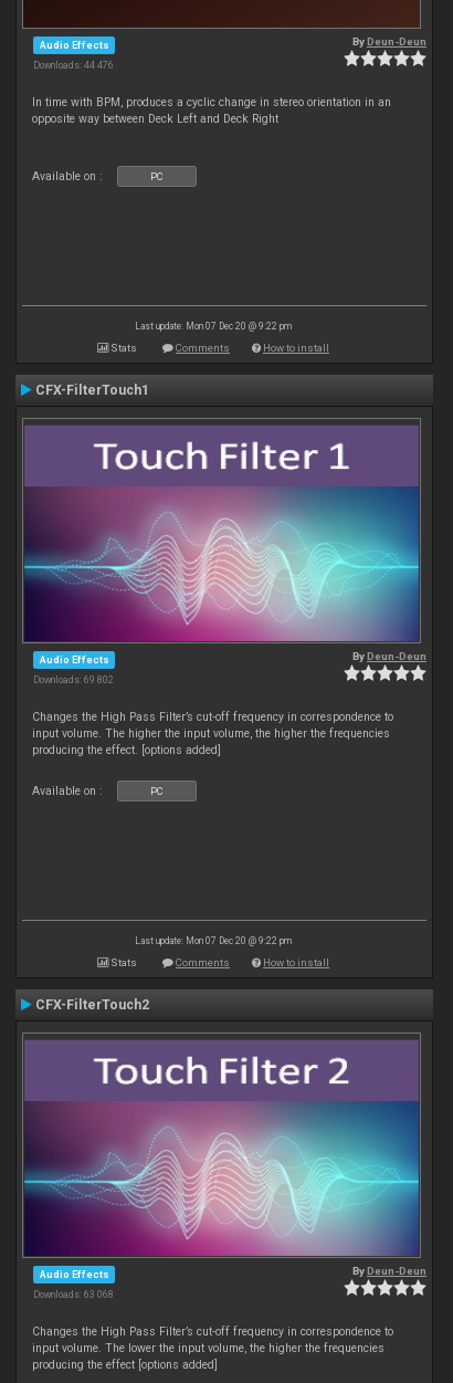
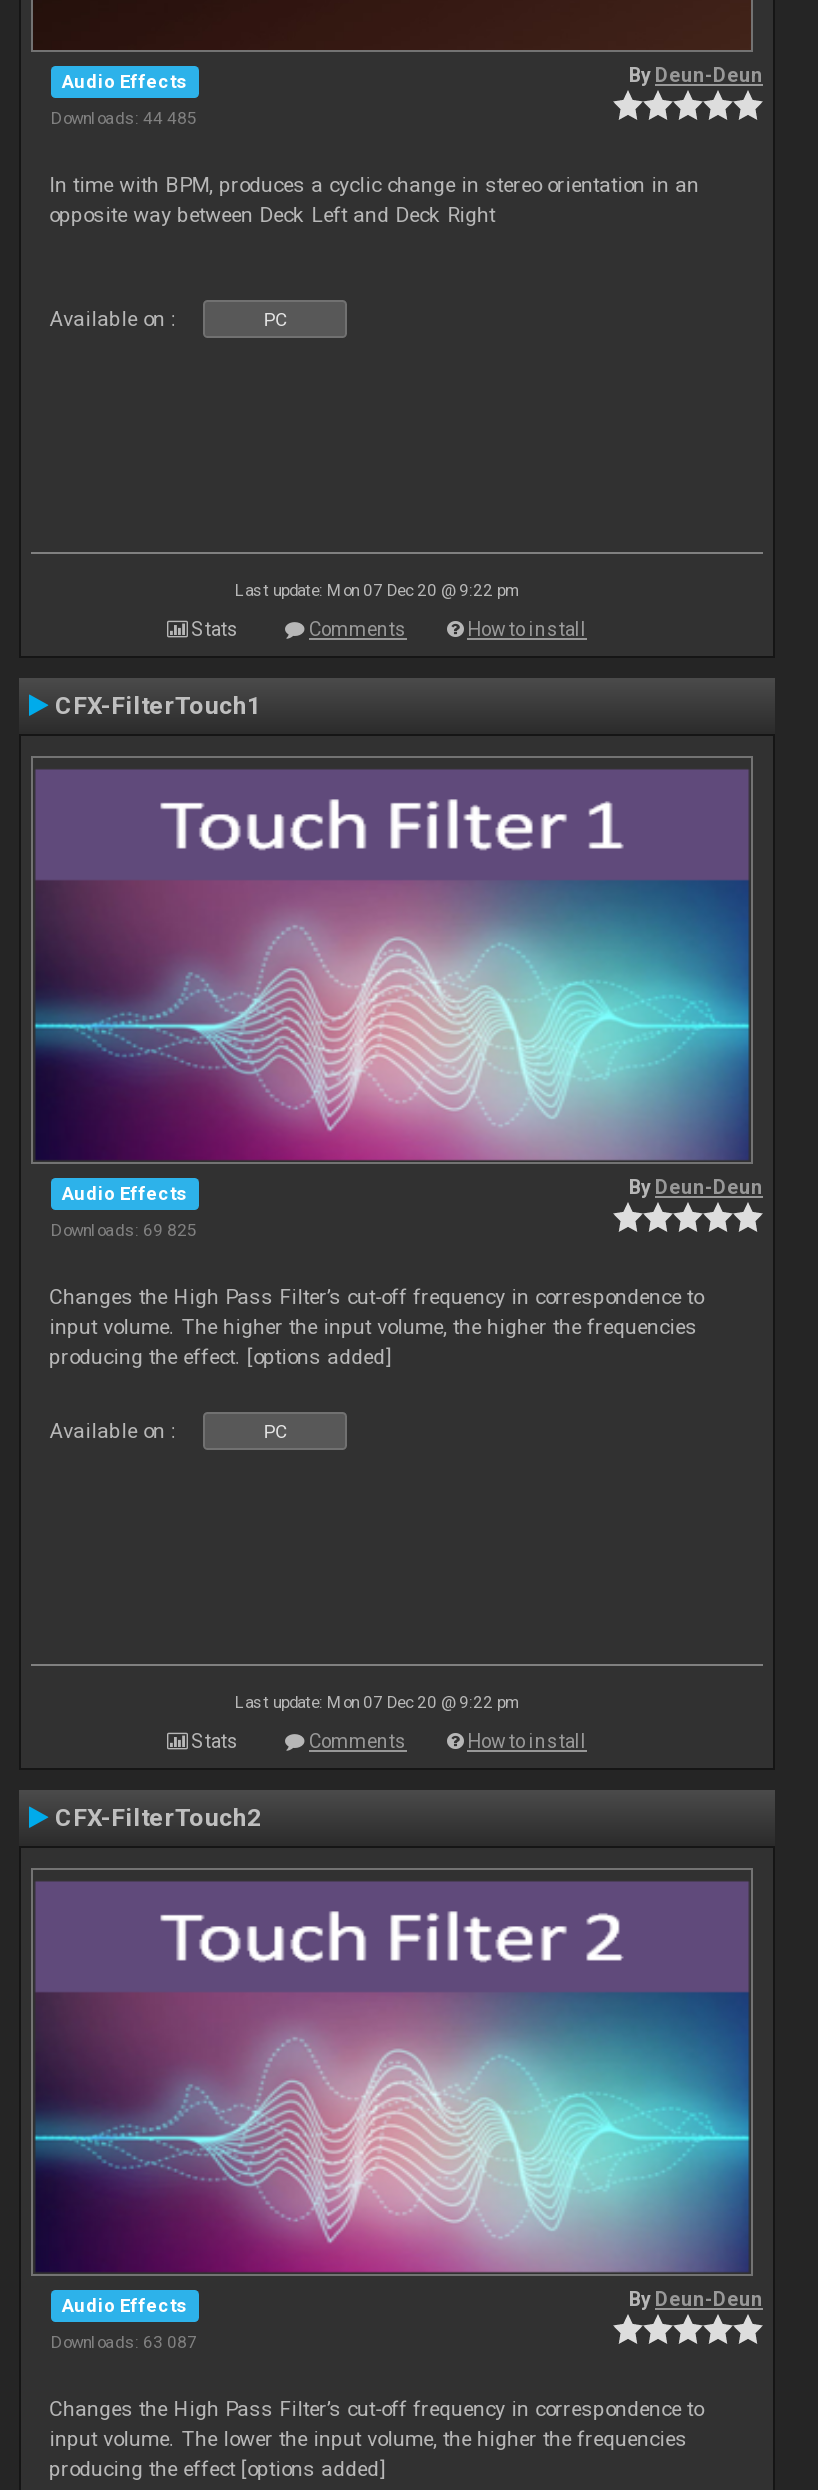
- Downloads: 44 476
+ Downloads: 44 485

- Downloads: 69 802
+ Downloads: 69 825

- Downloads: 63 068
+ Downloads: 63 087
